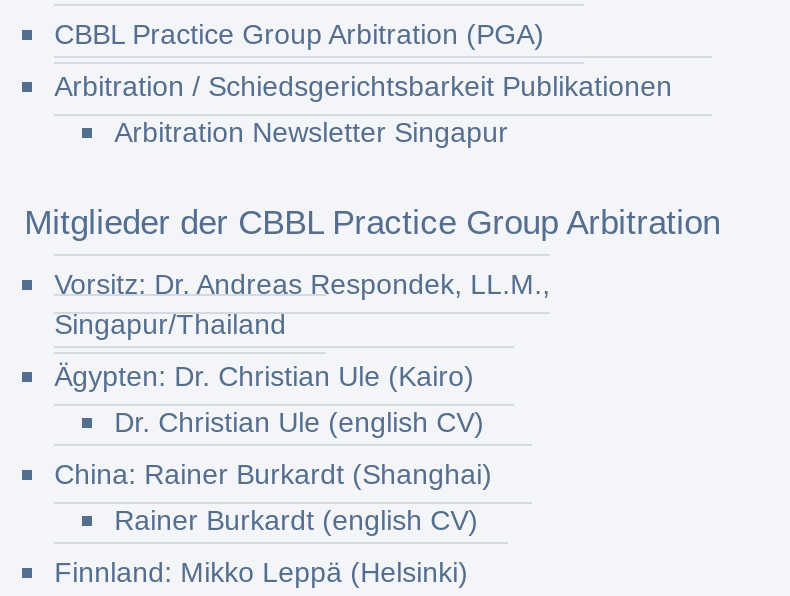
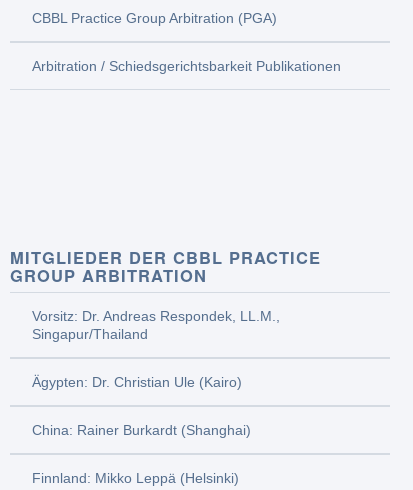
- Arbitration Newsletter Singapur
- Mitglieder der CBBL Practice Group Arbitration
+ MITGLIEDER DER CBBL PRACTICE
+ GROUP ARBITRATION

- Dr. Christian Ule (english CV)

- Rainer Burkardt (english CV)
